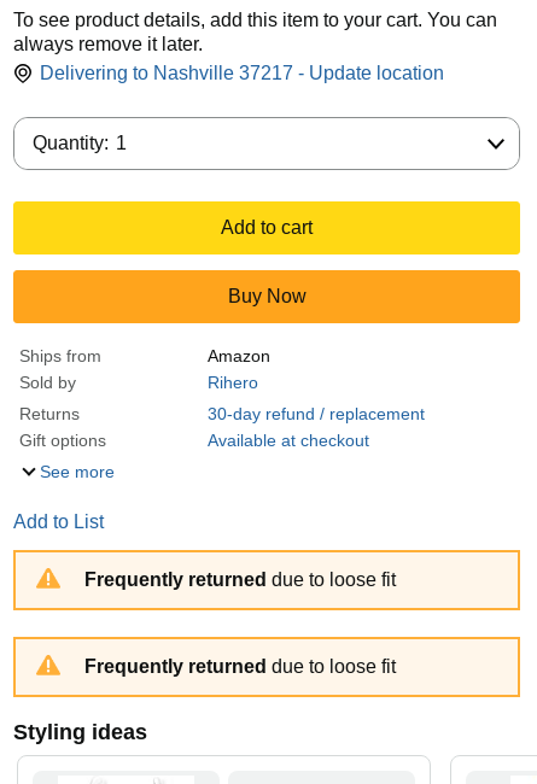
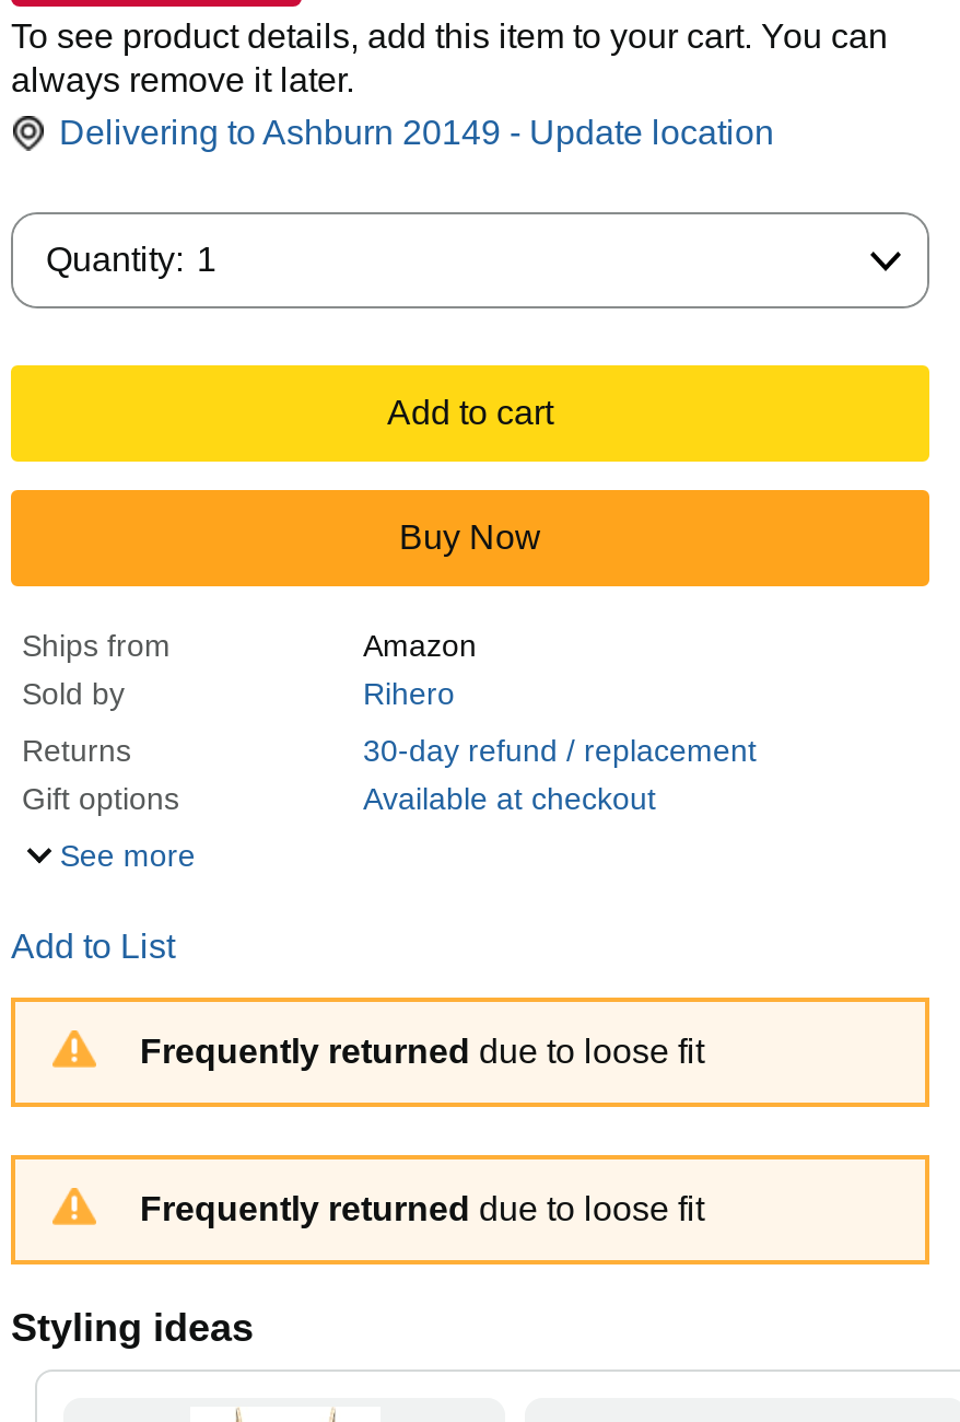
- Delivering to Nashville 37217 - Update location
+ Delivering to Ashburn 20149 - Update location
